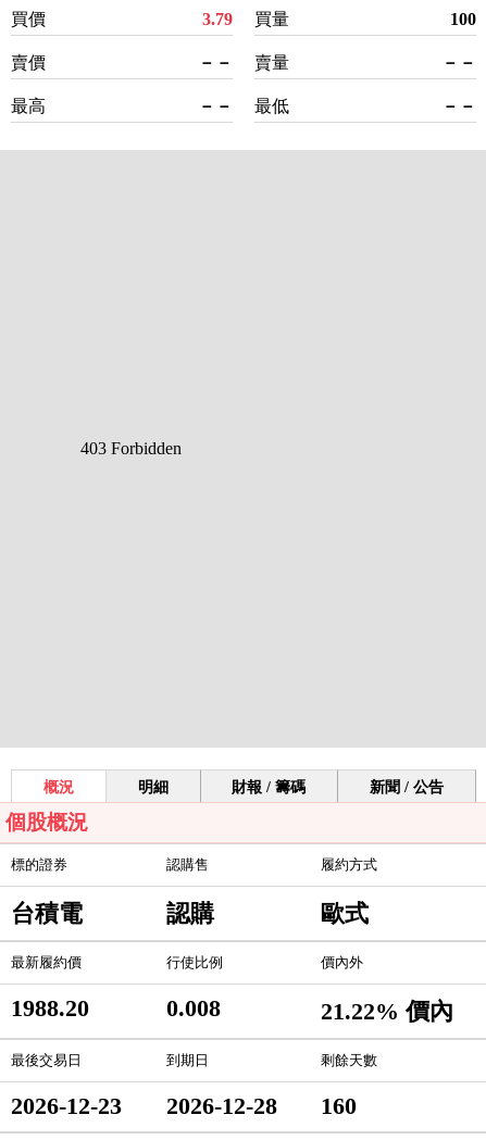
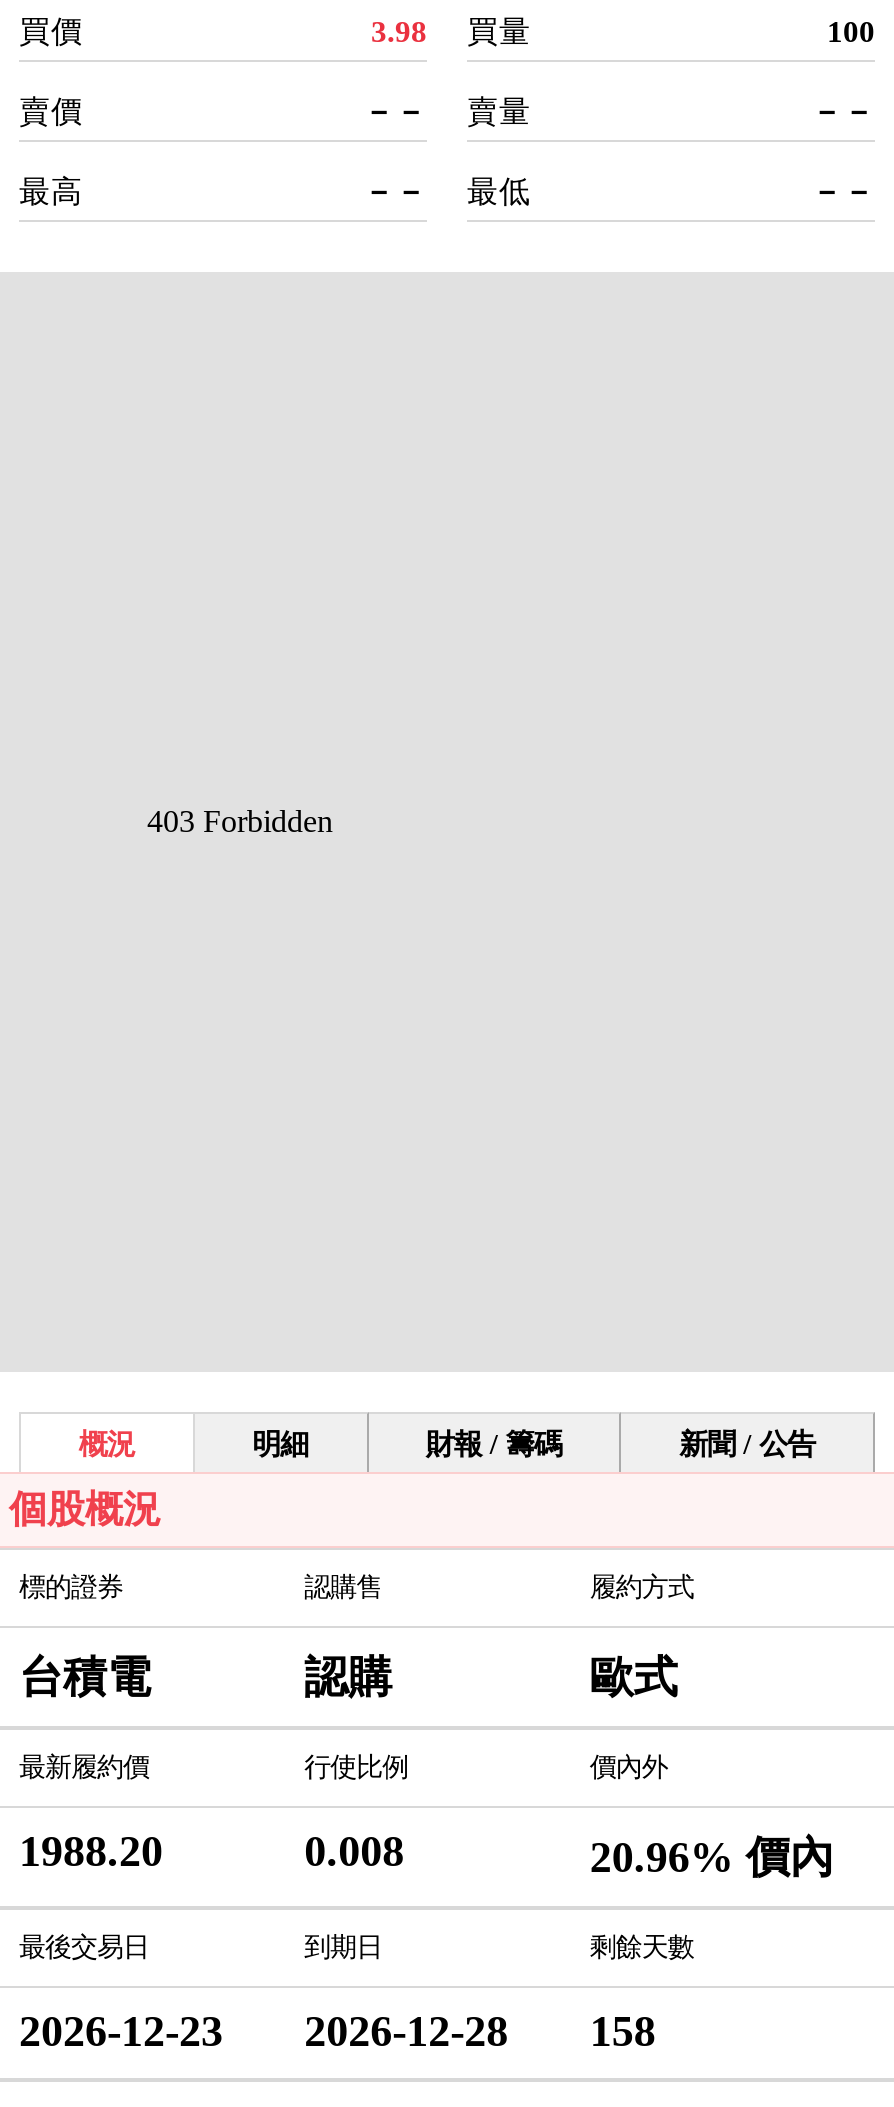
- 3.79 買量
+ 3.98 買量

- 21.22% 價內
+ 20.96% 價內

- 2026-12-23 2026-12-28 160
+ 2026-12-23 2026-12-28 158
